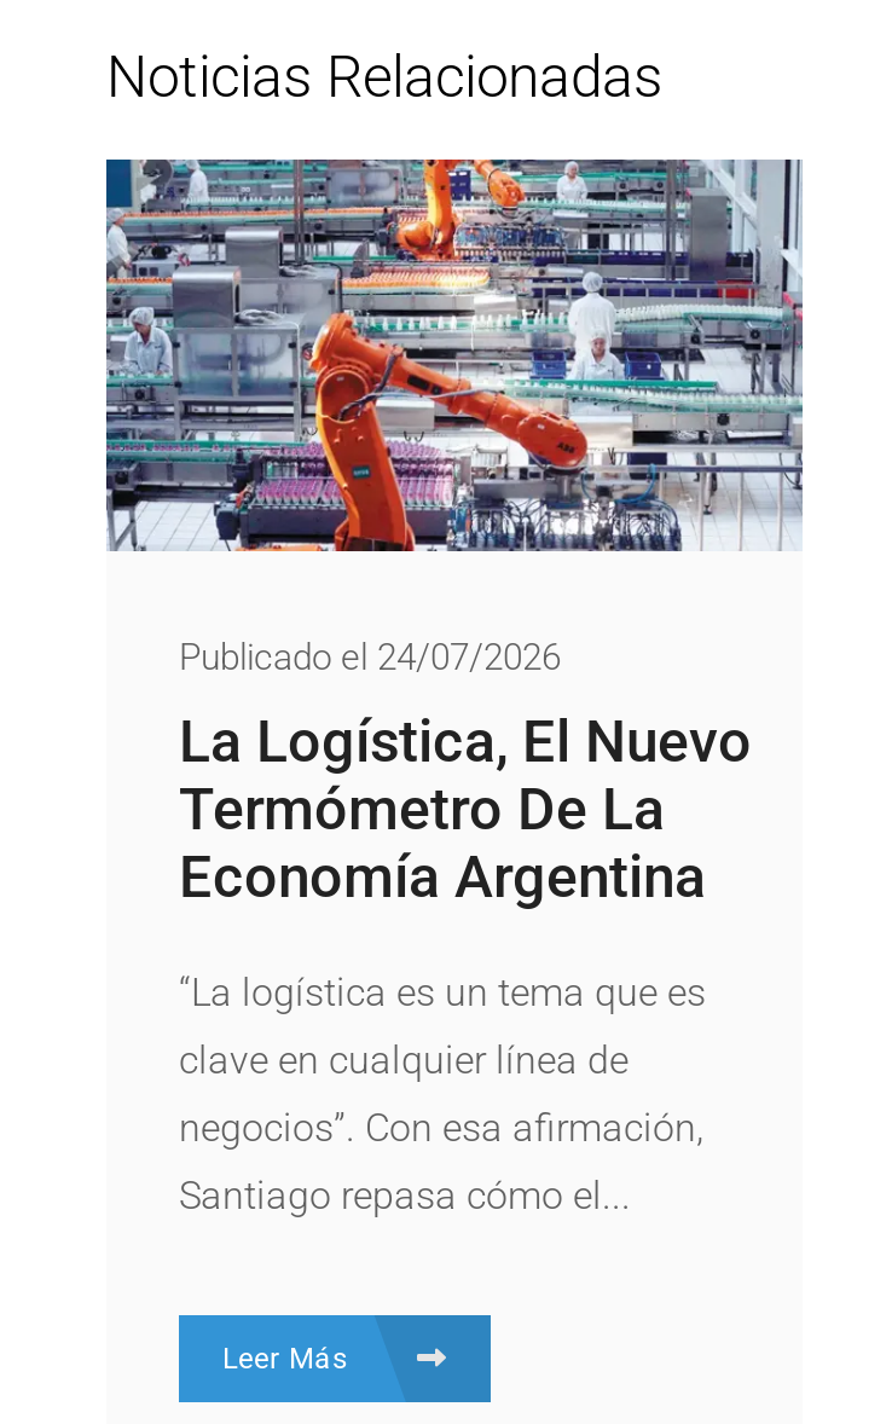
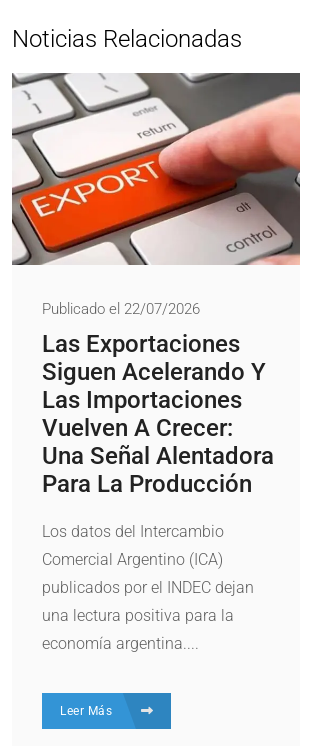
- [image]
- Publicado el 24/07/2026
- La Logística, El Nuevo
- Termómetro De La
- Economía Argentina
- “La logística es un tema que es
- clave en cualquier línea de
- negocios”. Con esa afirmación,
- Santiago repasa cómo el...
+ [image]
+ Publicado el 22/07/2026
+ Las Exportaciones
+ Siguen Acelerando Y
+ Las Importaciones
+ Vuelven A Crecer:
+ Una Señal Alentadora
+ Para La Producción
+ Los datos del Intercambio
+ Comercial Argentino (ICA)
+ publicados por el INDEC dejan
+ una lectura positiva para la
+ economía argentina....
